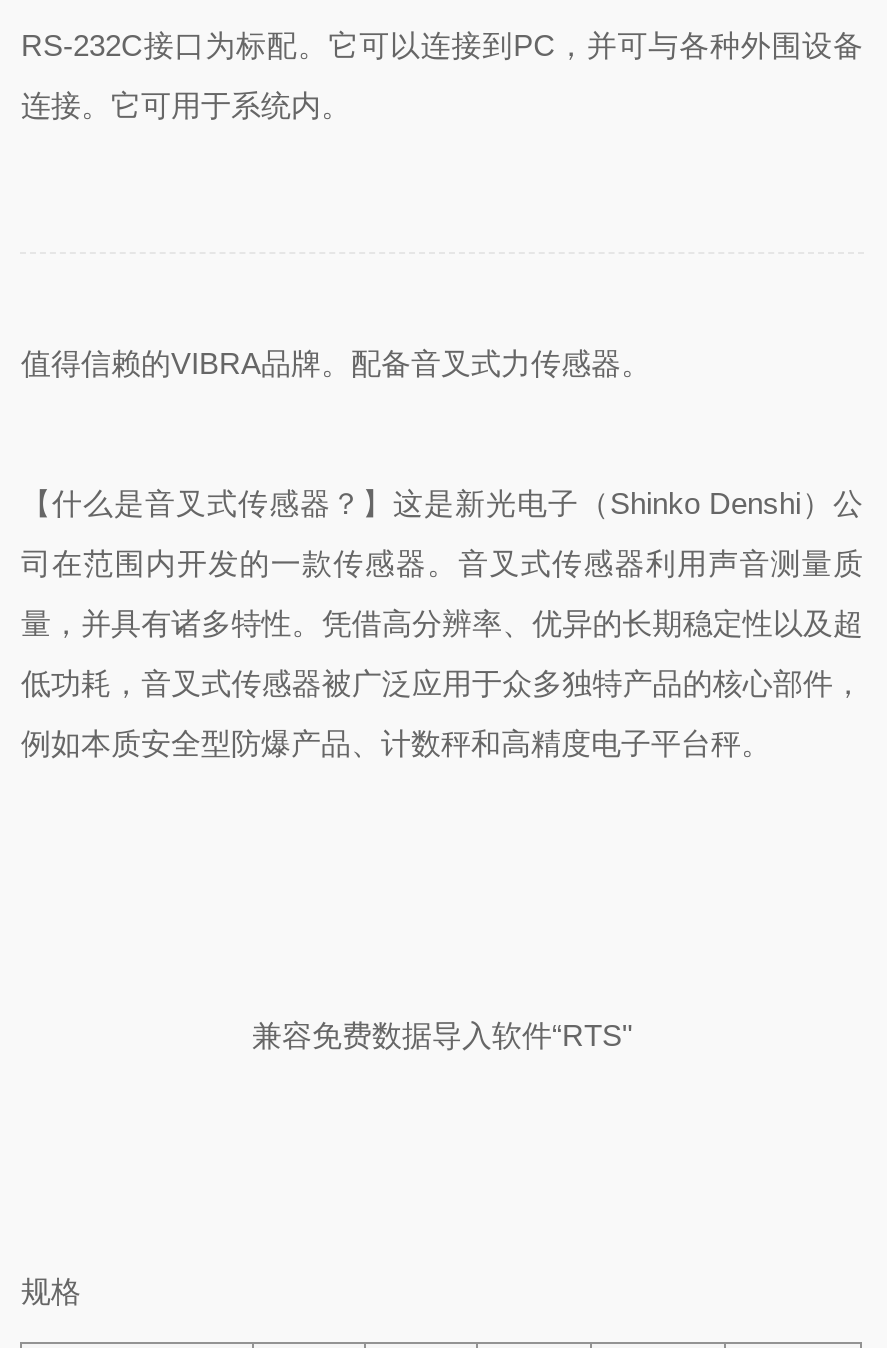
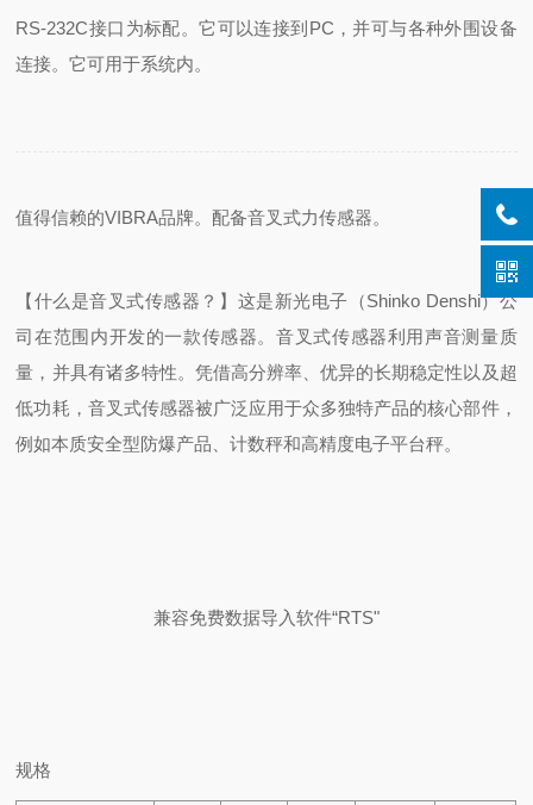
+ [image]
